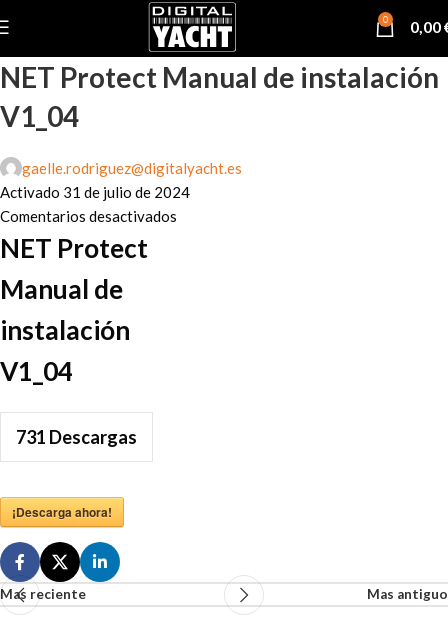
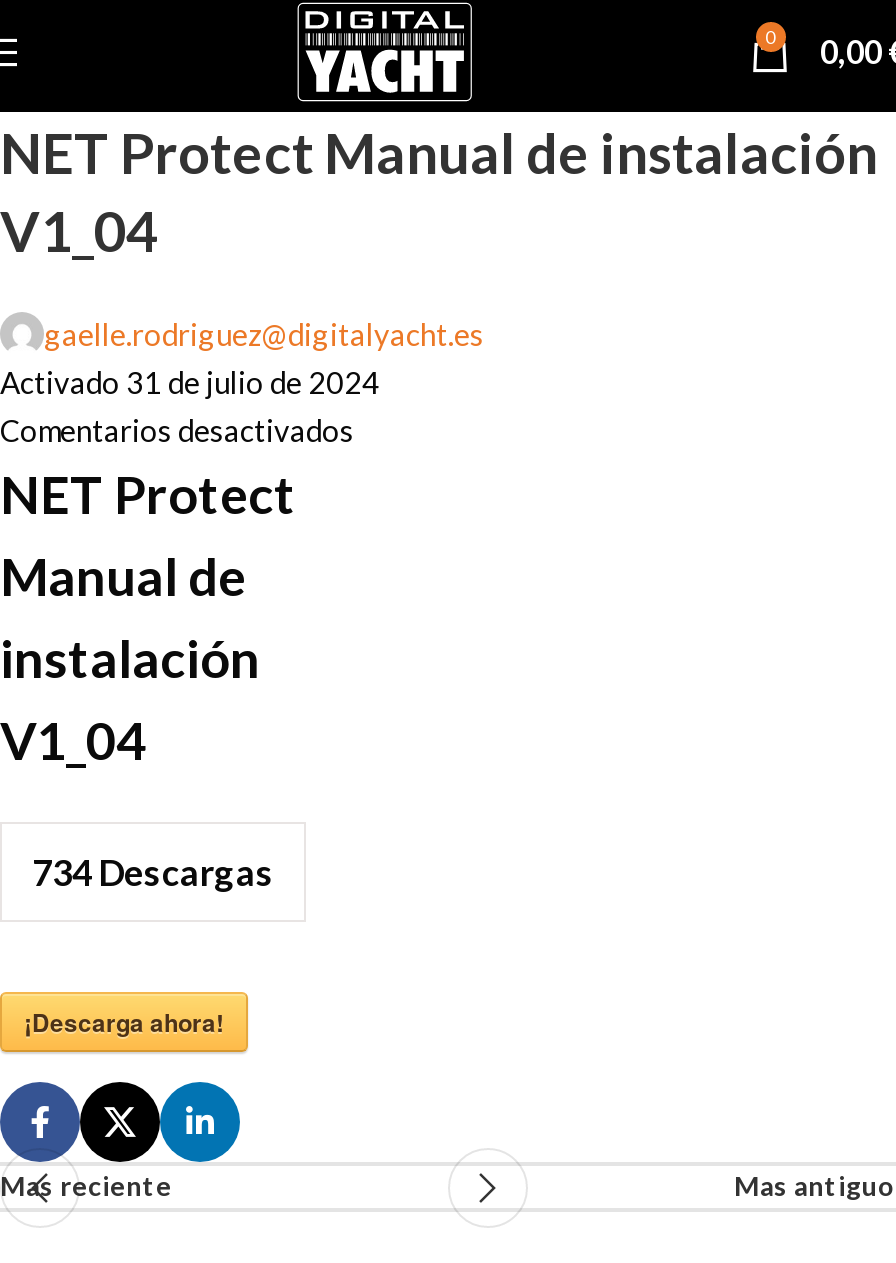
- 731 Descargas
+ 734 Descargas
